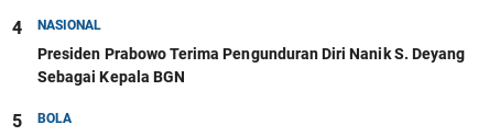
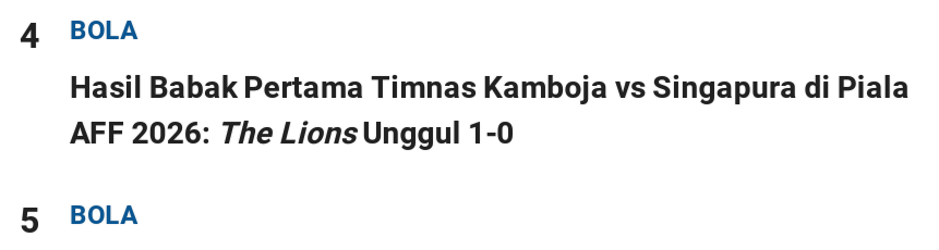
- NASIONAL
+ BOLA

- Presiden Prabowo Terima Pengunduran Diri Nanik S. Deyang
- Sebagai Kepala BGN
+ Hasil Babak Pertama Timnas Kamboja vs Singapura di Piala
+ AFF 2026: The Lions Unggul 1-0
